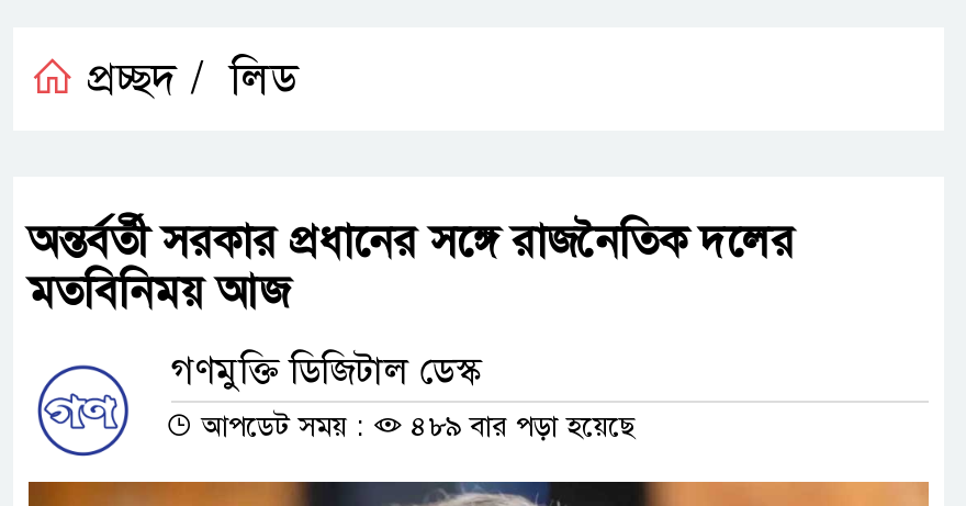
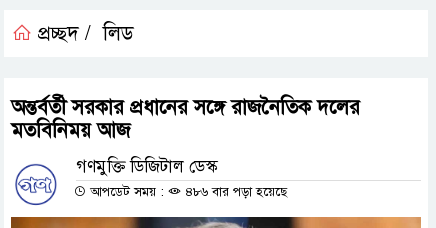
- আপডেট সময় : ৪৮৯ বার পড়া হয়েছে
+ আপডেট সময় : ৪৮৬ বার পড়া হয়েছে
